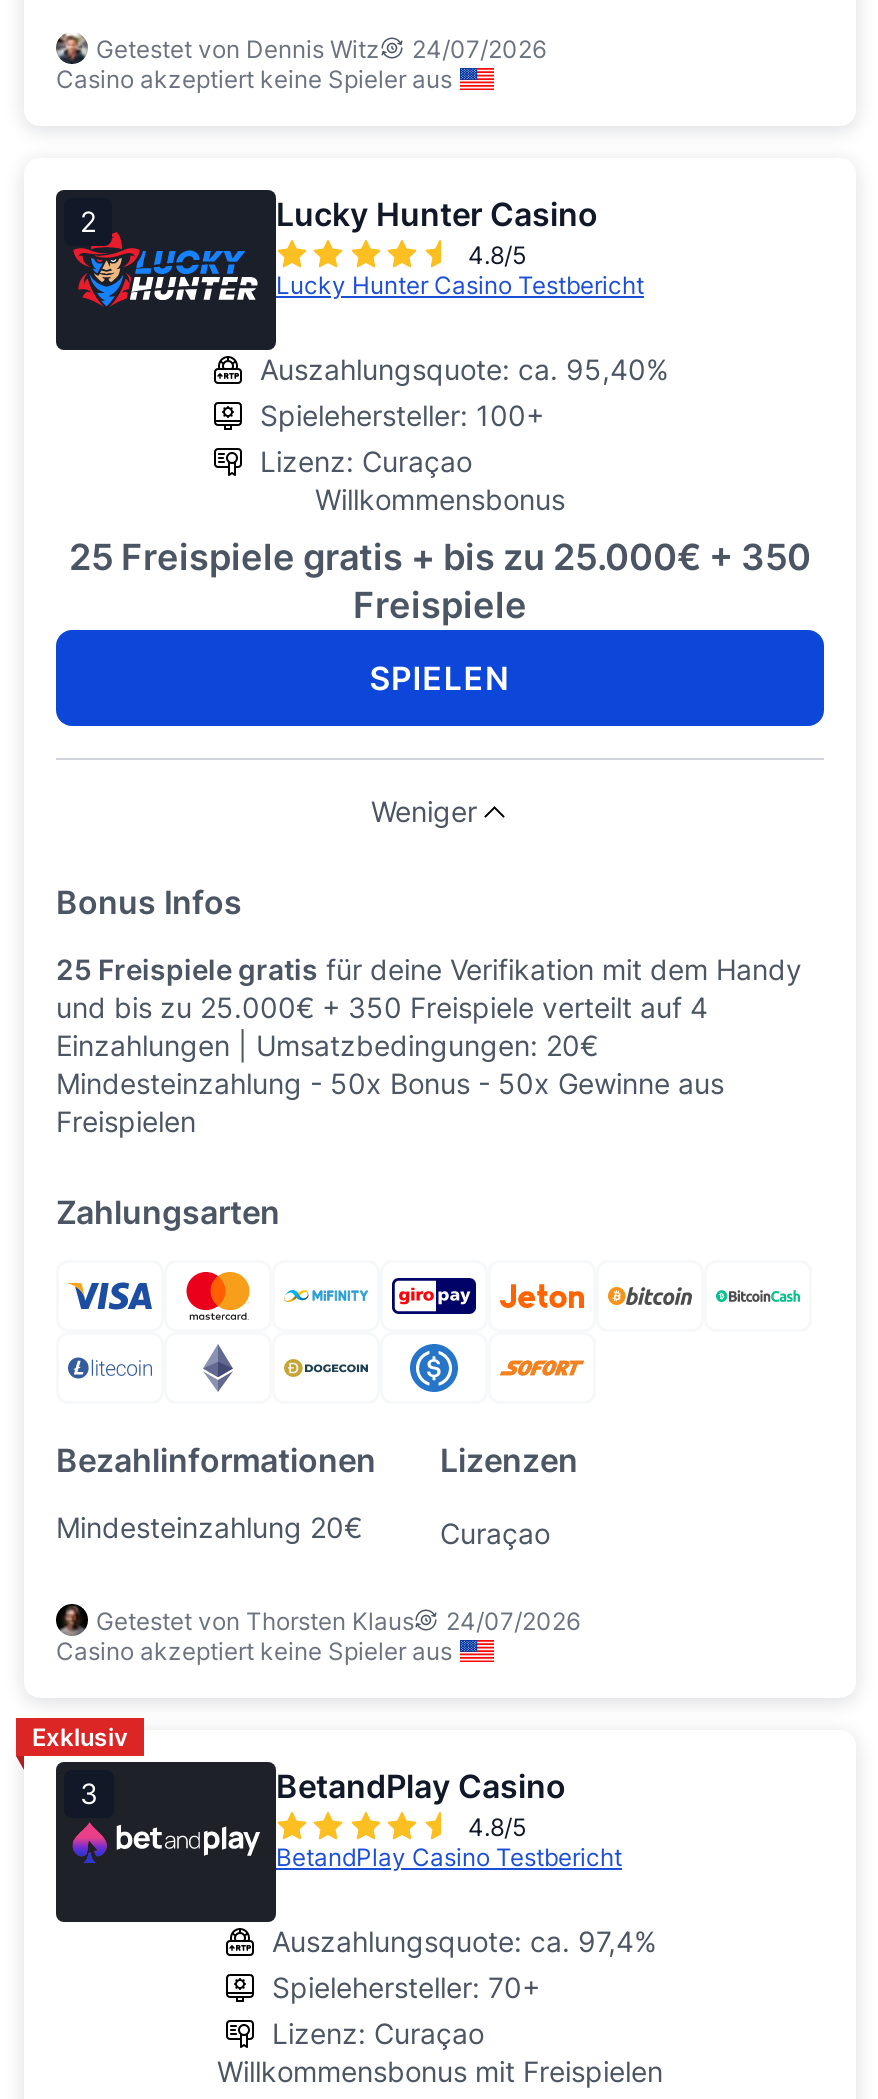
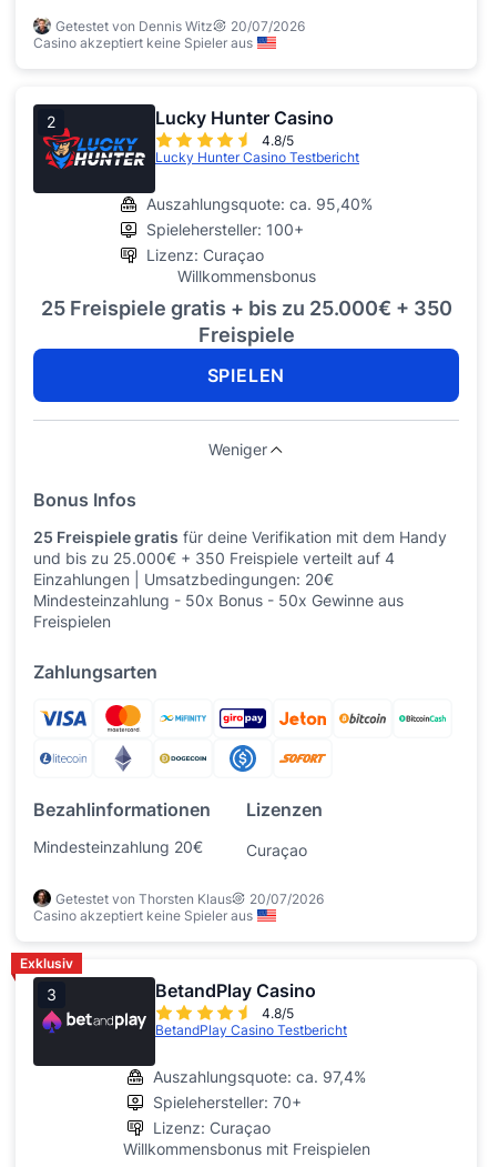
- Getestet von Dennis Witz 24/07/2026
+ Getestet von Dennis Witz 20/07/2026

- Getestet von Thorsten Klaus 24/07/2026
+ Getestet von Thorsten Klaus 20/07/2026
